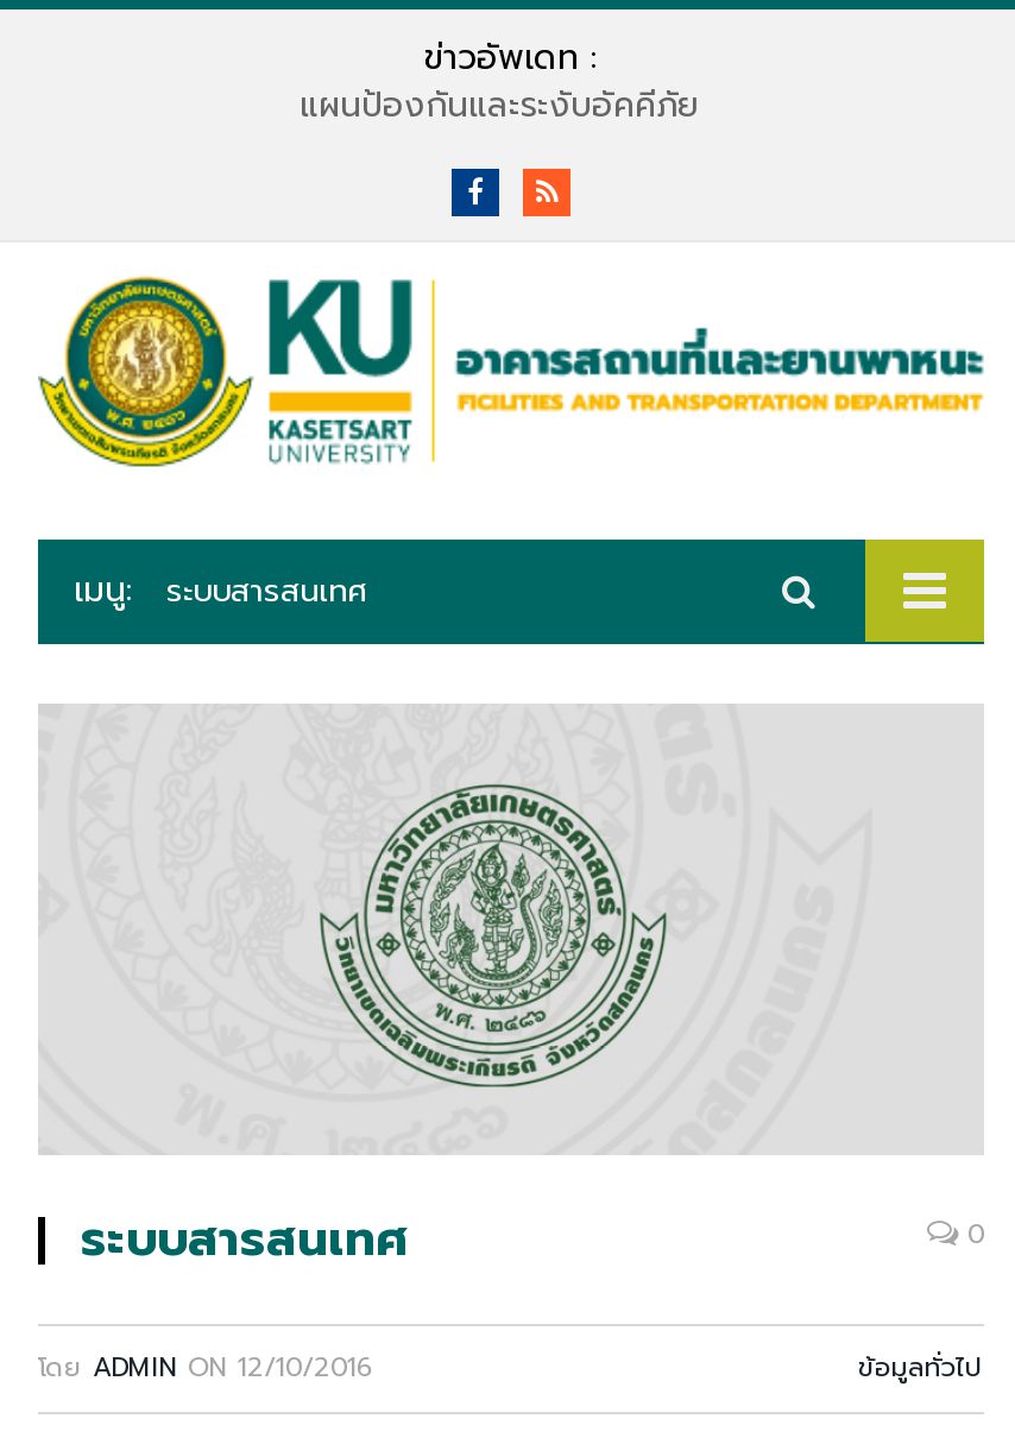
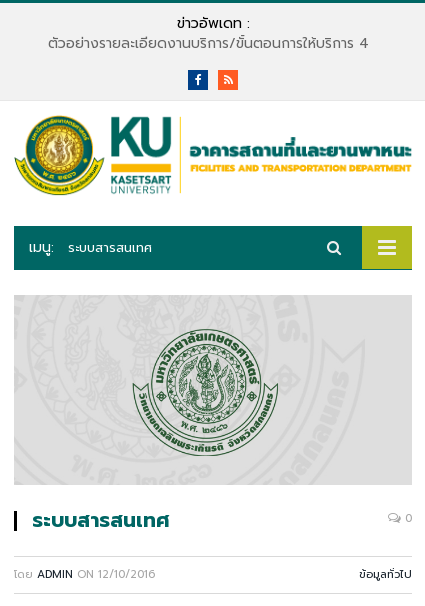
- แผนป้องกันและระงับอัคคีภัย
+ ตัวอย่างรายละเอียดงานบริการ/ขั้นตอนการให้บริการ 4
